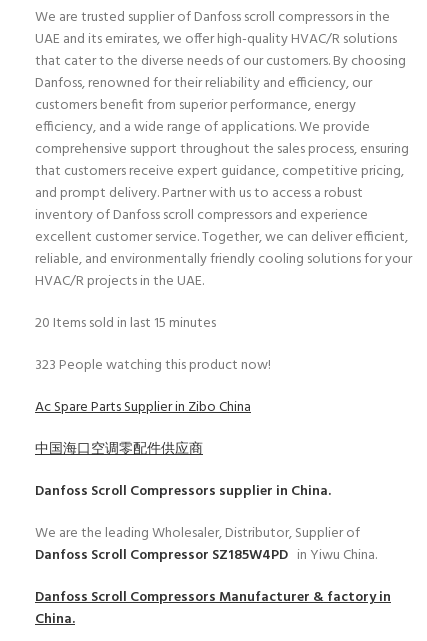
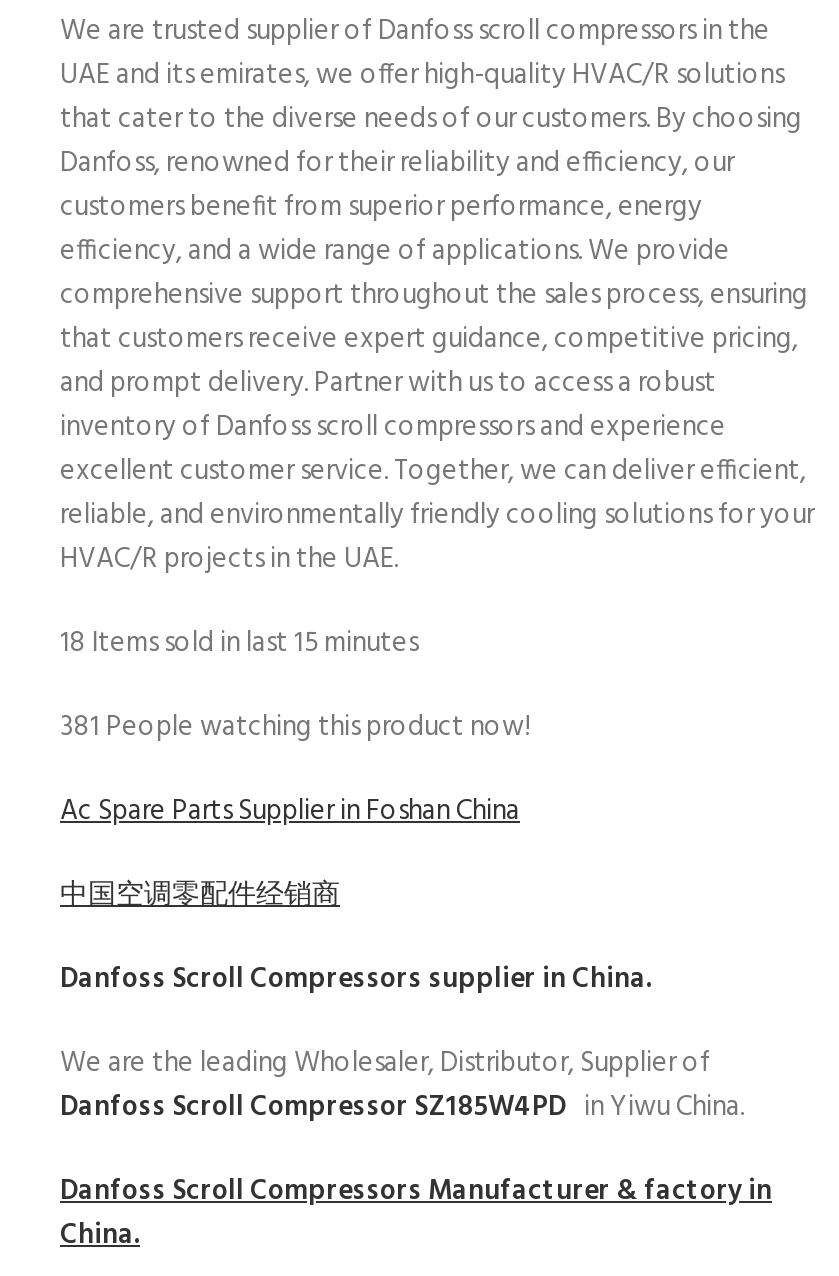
- 20 Items sold in last 15 minutes
+ 18 Items sold in last 15 minutes

- 323 People watching this product now!
+ 381 People watching this product now!

- Ac Spare Parts Supplier in Zibo China
+ Ac Spare Parts Supplier in Foshan China

- 中国海口空调零配件供应商
+ 中国空调零配件经销商
